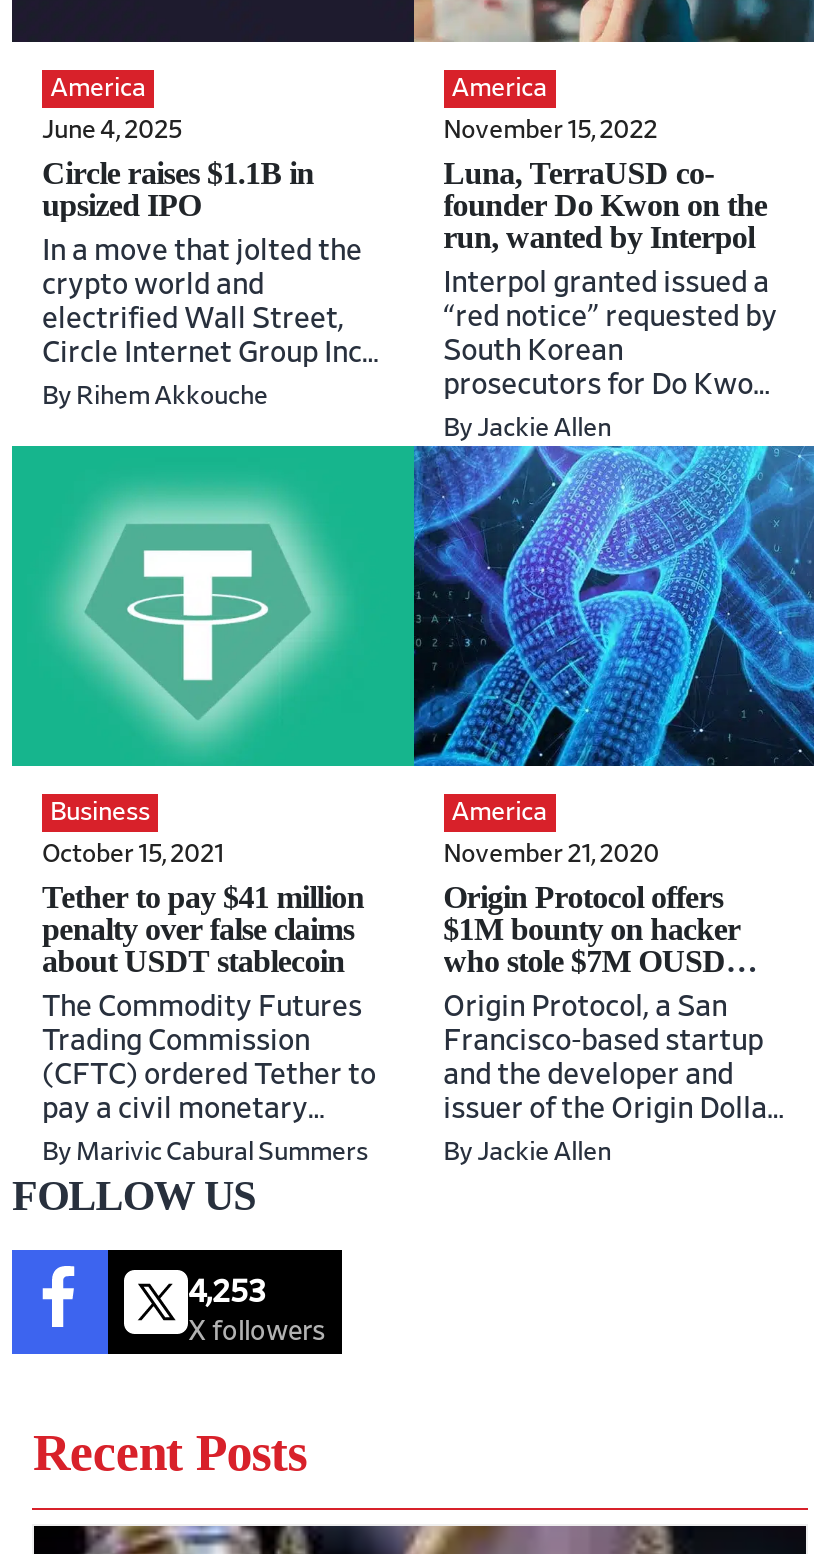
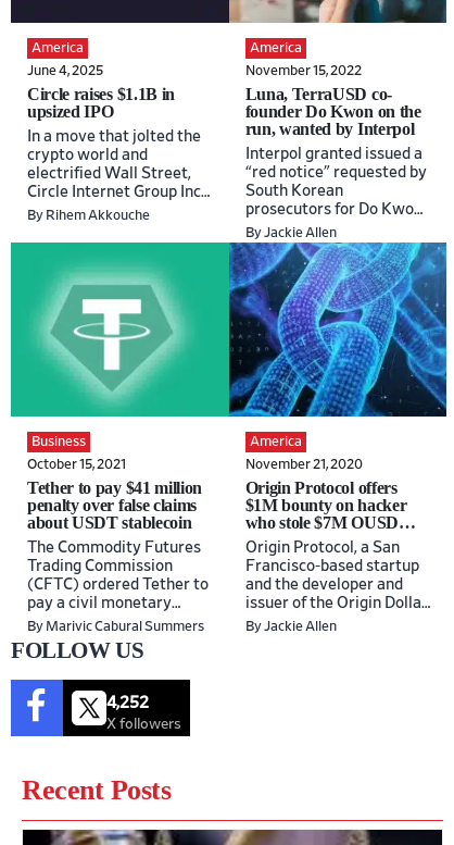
- 4,253
+ 4,252
